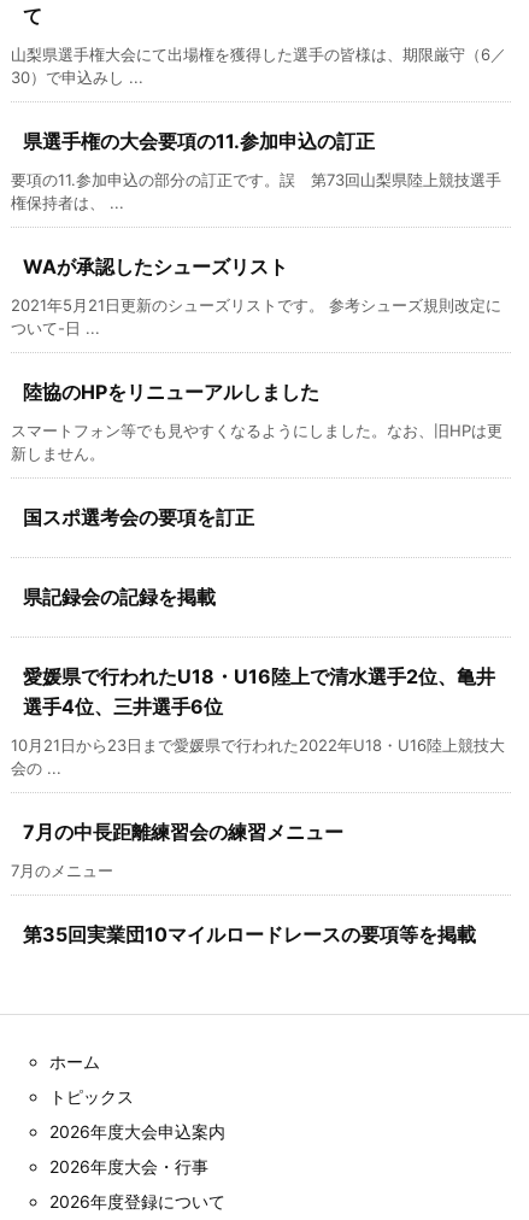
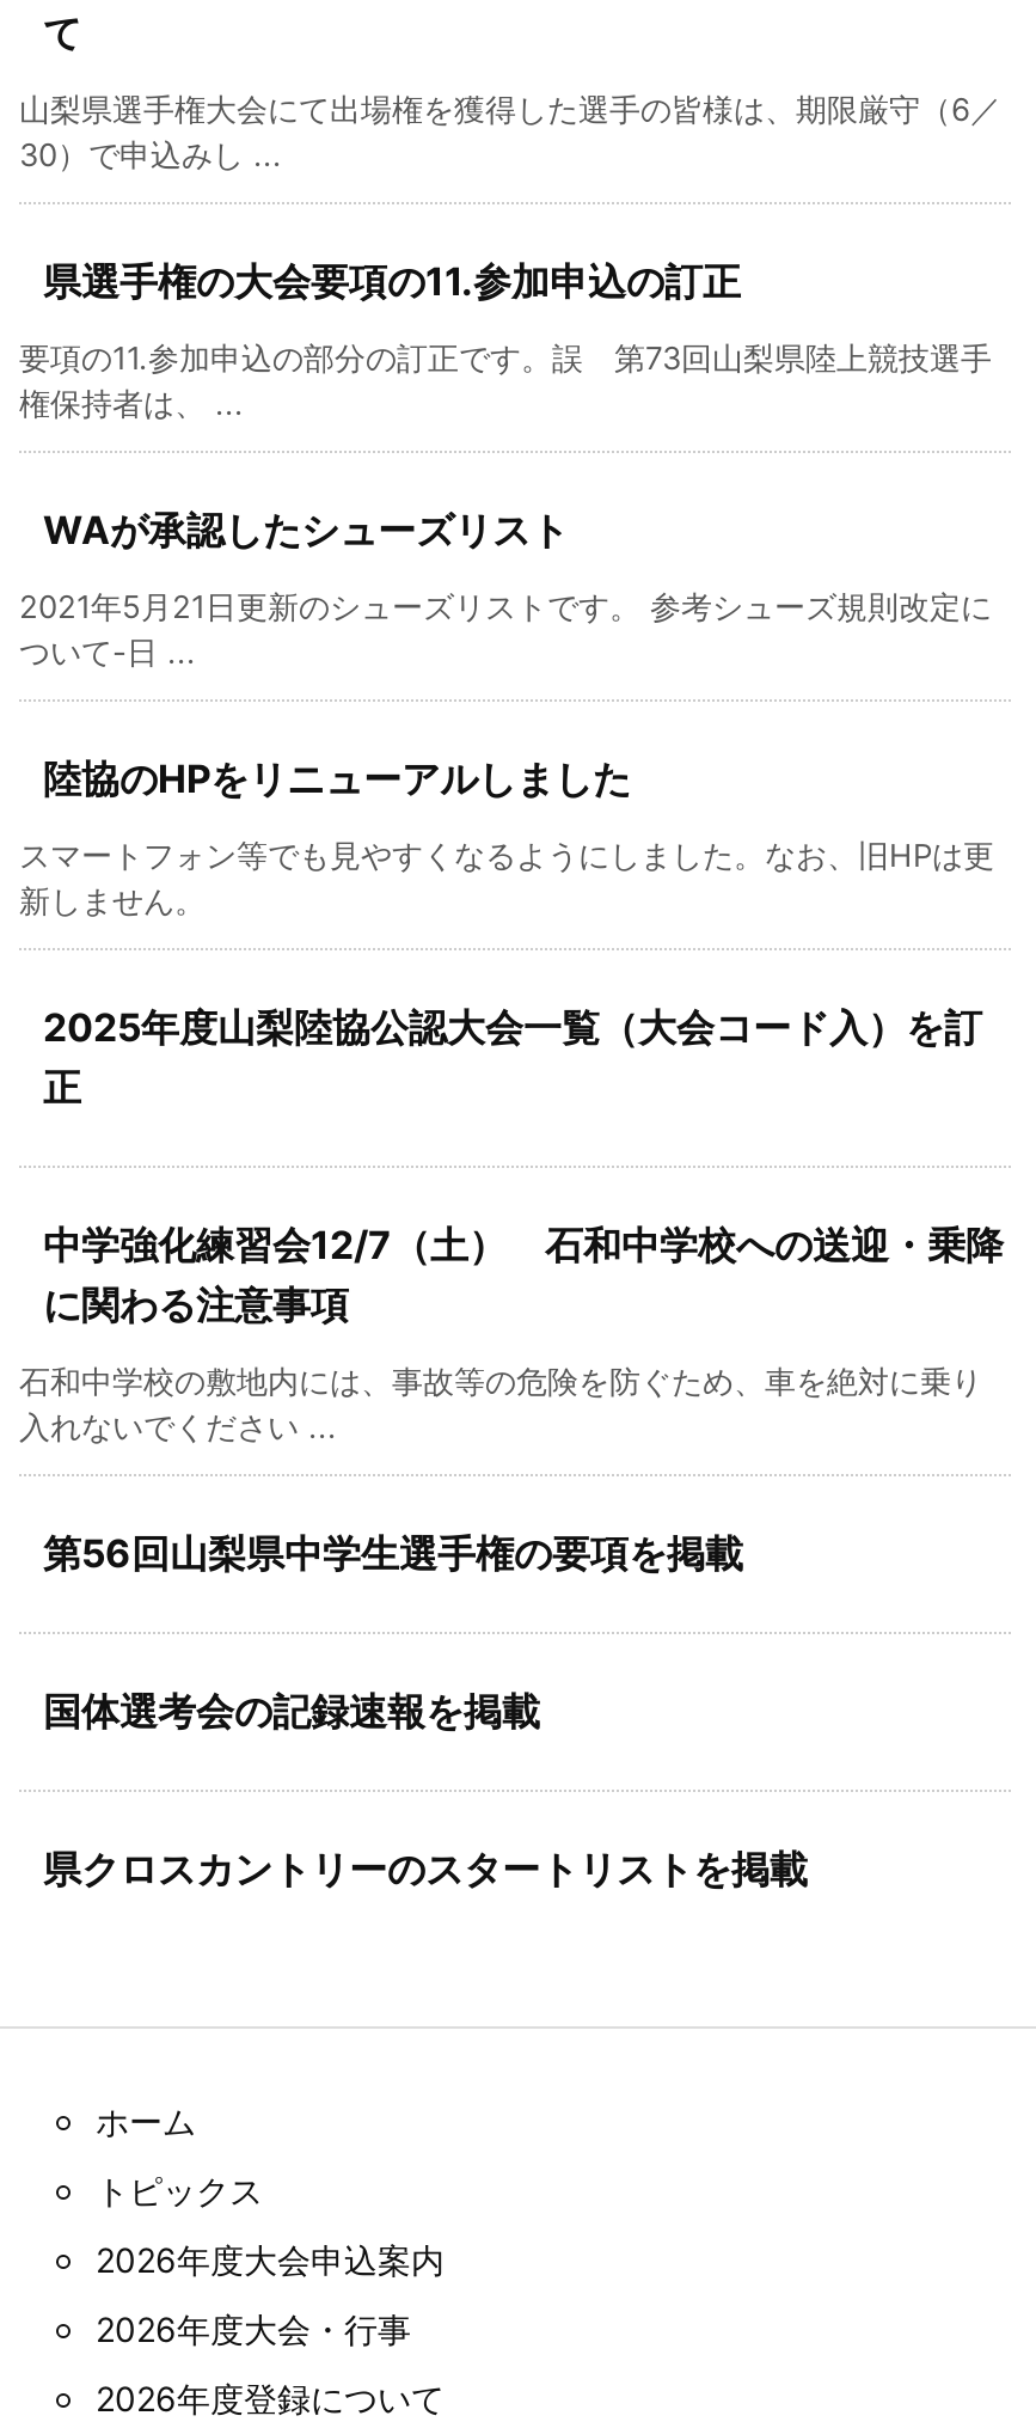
- 国スポ選考会の要項を訂正
- 県記録会の記録を掲載
- 愛媛県で行われたU18・U16陸上で清水選手2位、亀井
- 選手4位、三井選手6位
- 10月21日から23日まで愛媛県で行われた2022年U18・U16陸上競技大
- 会の ...
- 7月の中長距離練習会の練習メニュー
- 7月のメニュー
- 第35回実業団10マイルロードレースの要項等を掲載
+ 2025年度山梨陸協公認大会一覧（大会コード入）を訂
+ 正
+ 中学強化練習会12/7（土） 石和中学校への送迎・乗降
+ に関わる注意事項
+ 石和中学校の敷地内には、事故等の危険を防ぐため、車を絶対に乗り
+ 入れないでください ...
+ 第56回山梨県中学生選手権の要項を掲載
+ 国体選考会の記録速報を掲載
+ 県クロスカントリーのスタートリストを掲載
